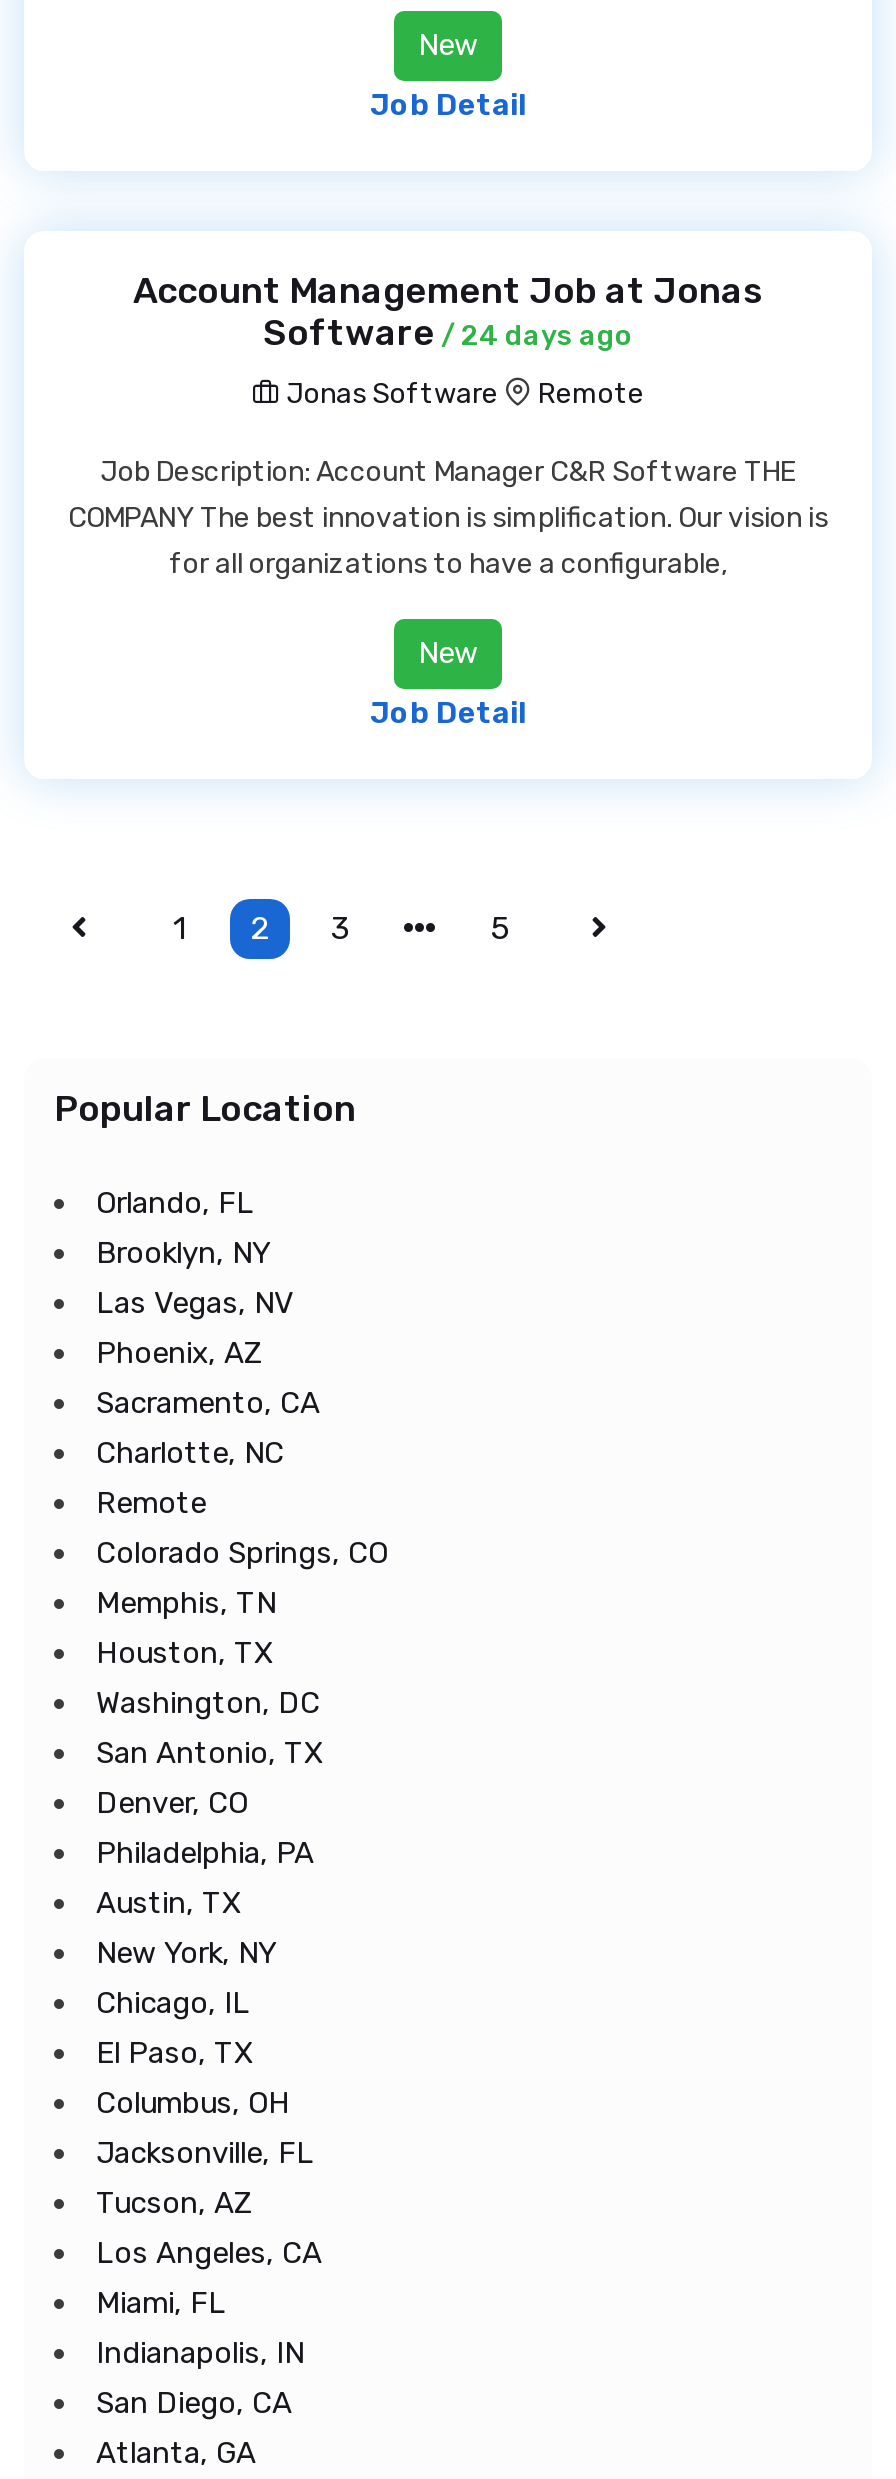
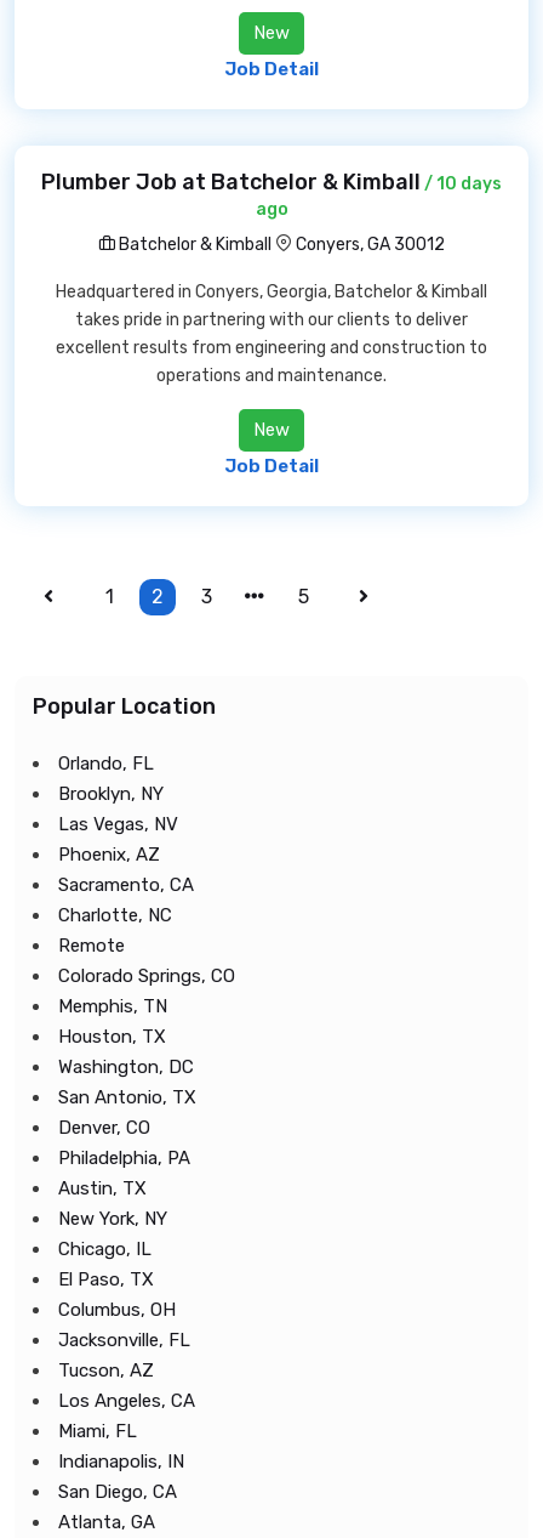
- Account Management Job at Jonas
- Software / 24 days ago
+ Plumber Job at Batchelor & Kimball / 10 days
+ ago

- Jonas Software
- Remote
+ Batchelor & Kimball
+ Conyers, GA 30012

- Job Description: Account Manager C&R Software THE
- COMPANY The best innovation is simplification. Our vision is
- for all organizations to have a configurable,
+ Headquartered in Conyers, Georgia, Batchelor & Kimball
+ takes pride in partnering with our clients to deliver
+ excellent results from engineering and construction to
+ operations and maintenance.
